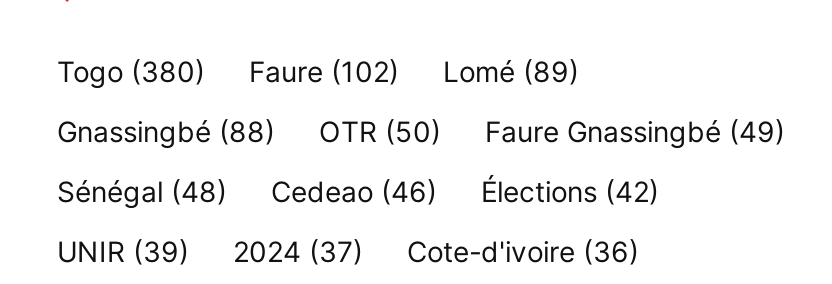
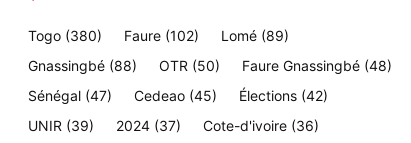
- Faure Gnassingbé (49)
+ Faure Gnassingbé (48)

- Sénégal (48)
+ Sénégal (47)

- Cedeao (46)
+ Cedeao (45)
